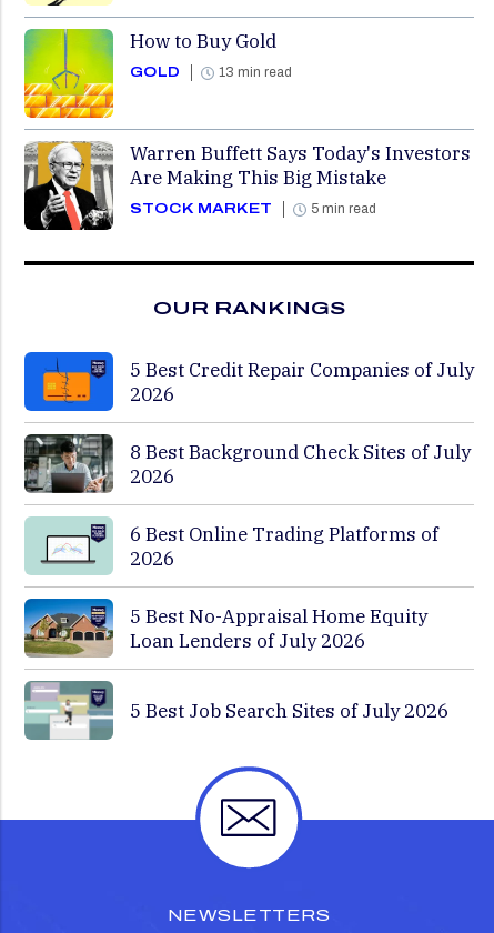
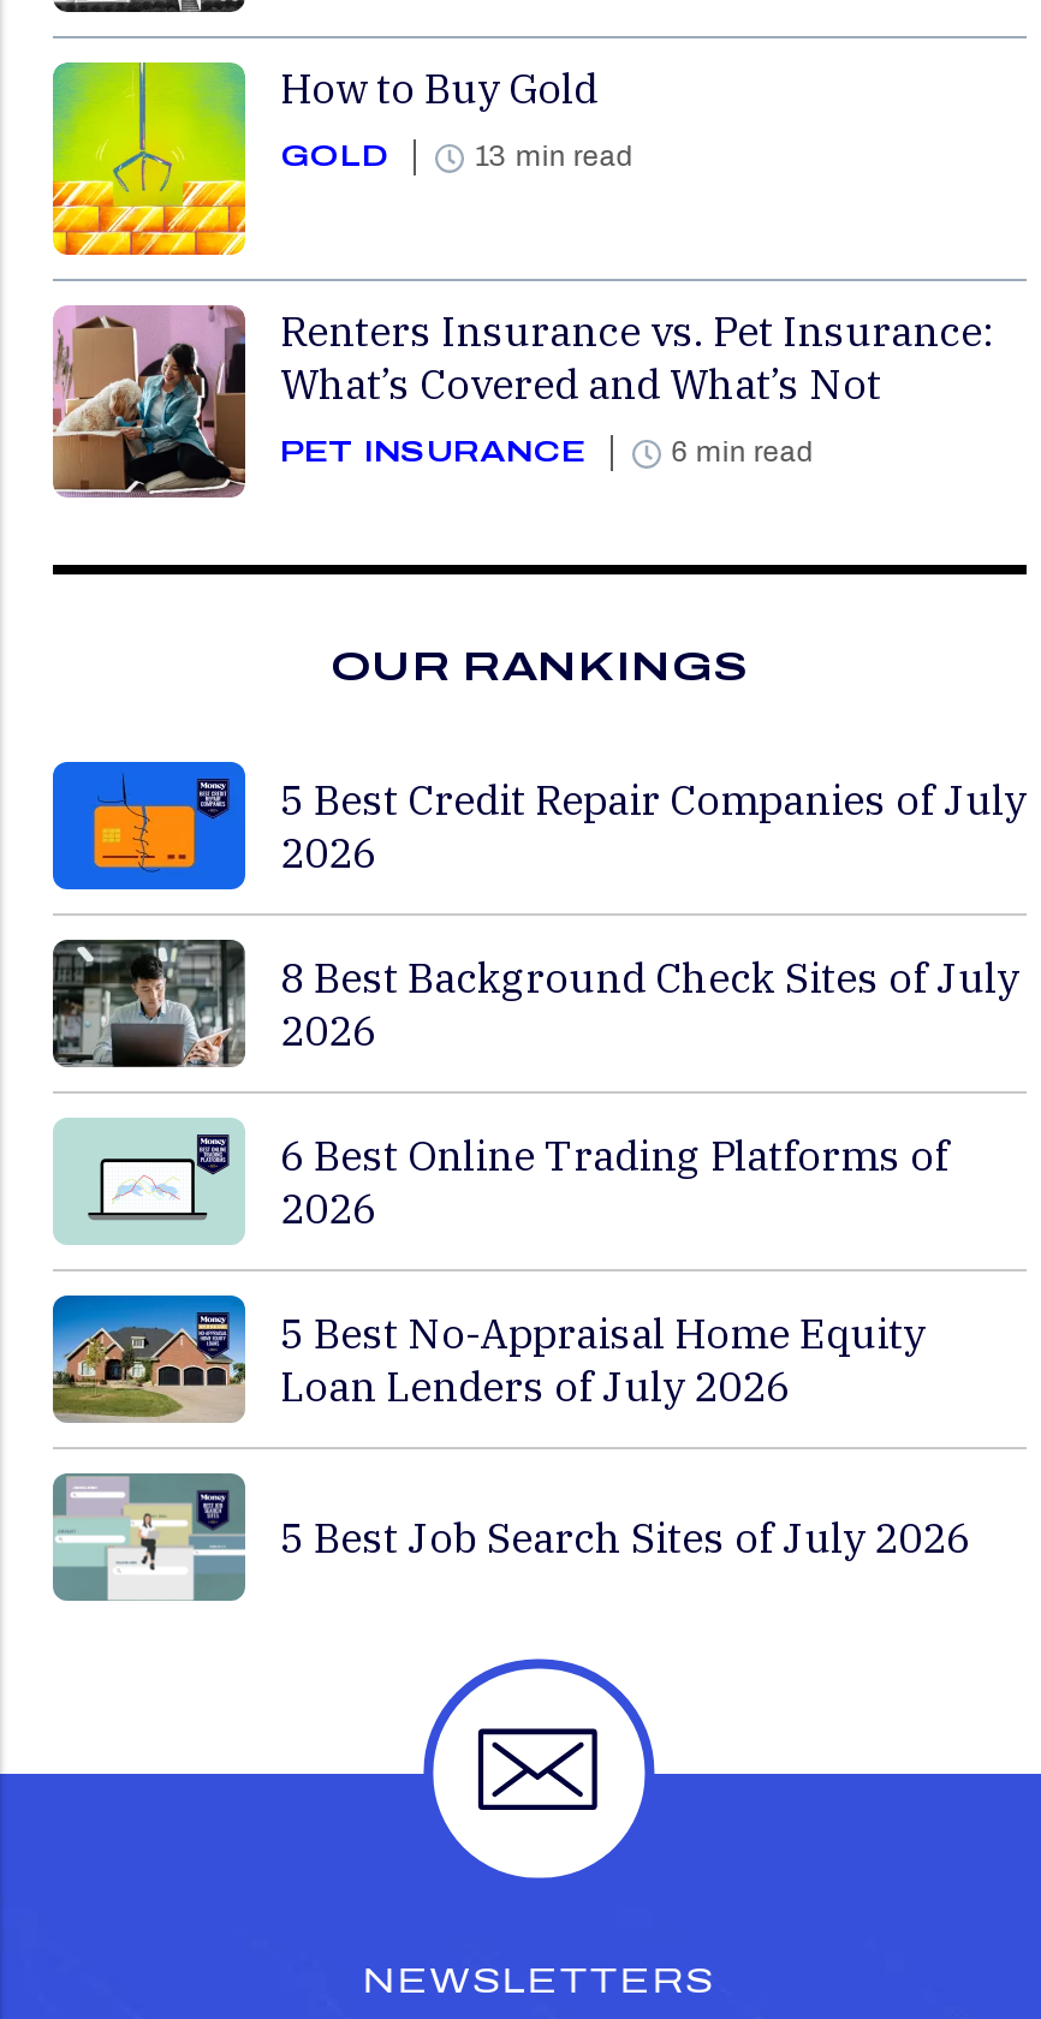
- [image]
- Warren Buffett Says Today's Investors
- Are Making This Big Mistake
+ [image]
+ Renters Insurance vs. Pet Insurance:
+ What’s Covered and What’s Not

- STOCK MARKET
- 5 min read
+ PET INSURANCE
+ 6 min read
